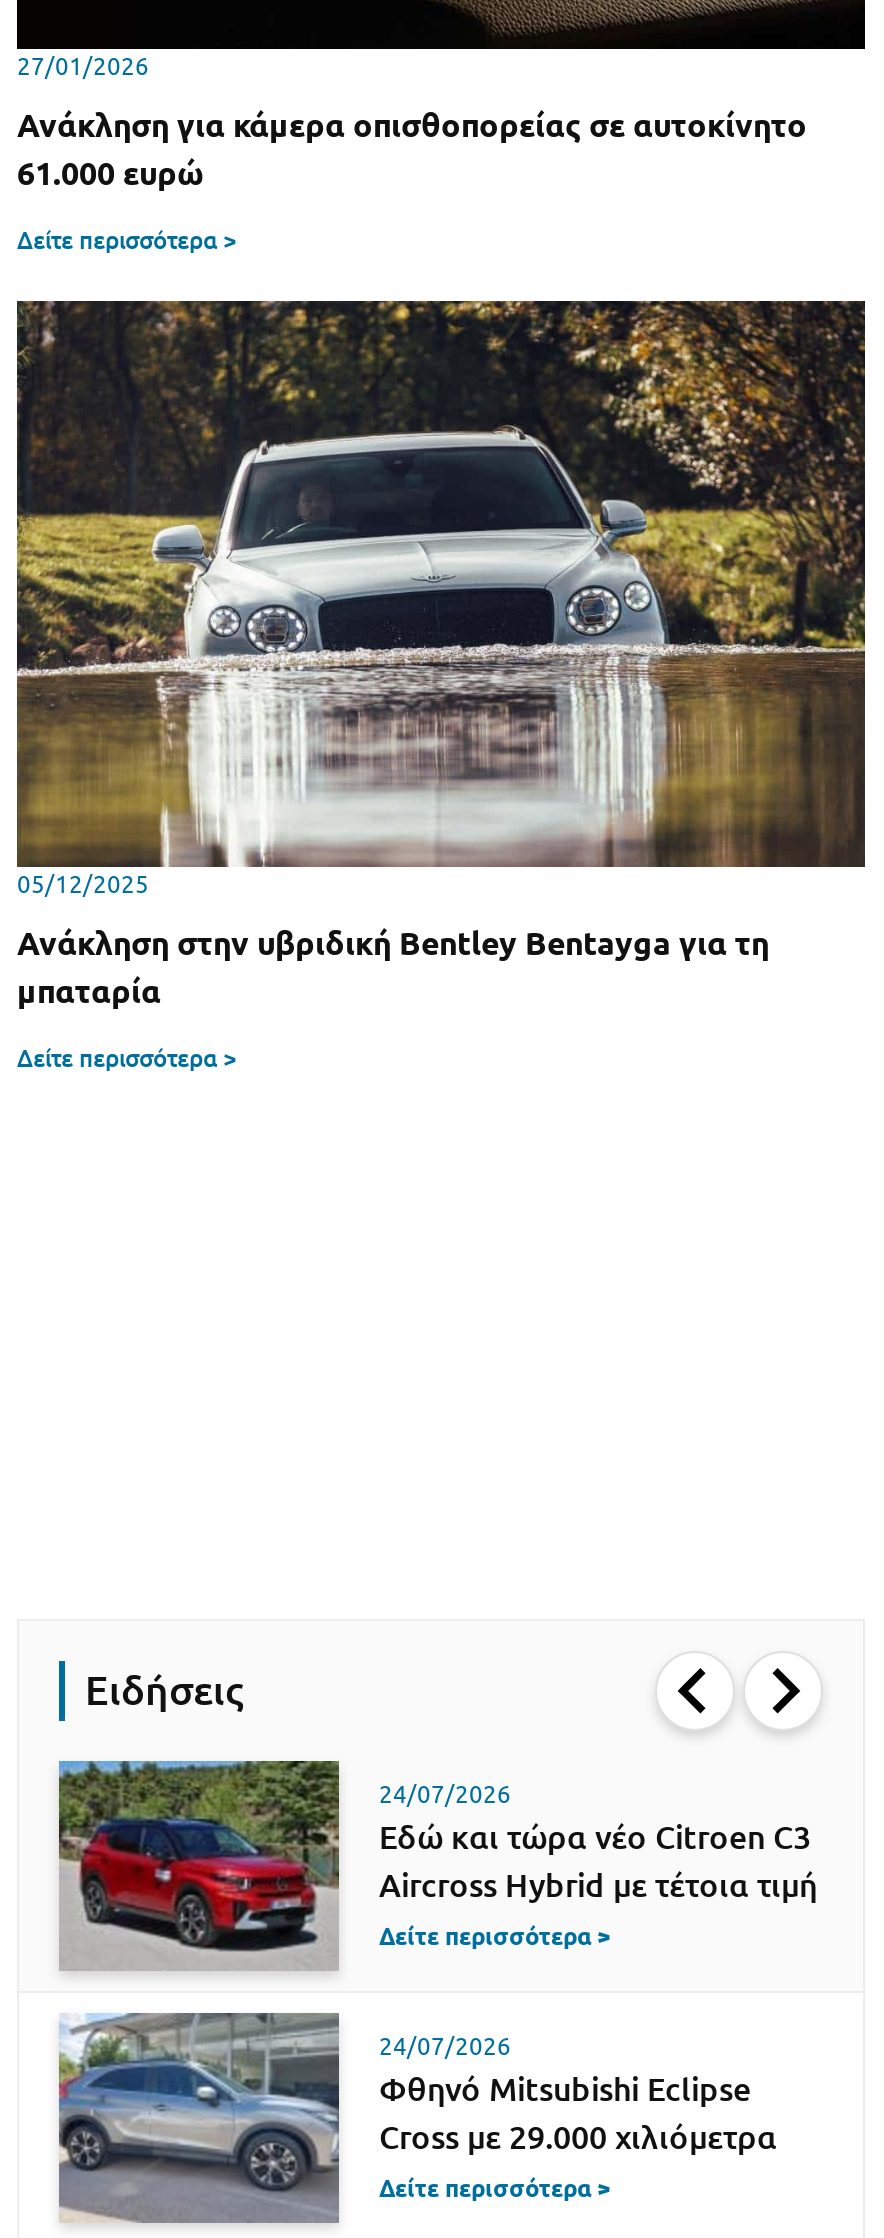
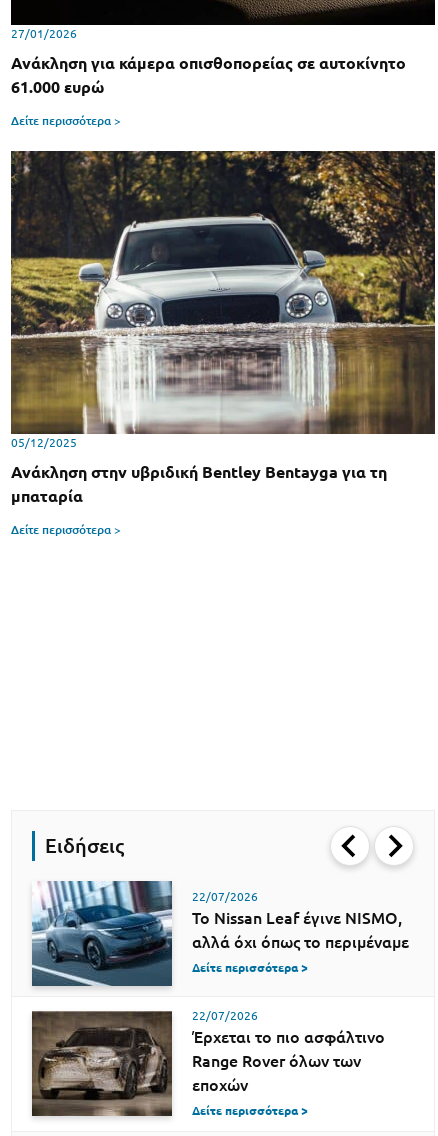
- [image]
- 24/07/2026
- Εδώ και τώρα νέο Citroen C3
- Aircross Hybrid με τέτοια τιμή
+ [image]
+ 22/07/2026
+ Το Nissan Leaf έγινε NISMO,
+ αλλά όχι όπως το περιμέναμε

- [image]
- 24/07/2026
- Φθηνό Mitsubishi Eclipse
- Cross με 29.000 χιλιόμετρα
+ [image]
+ 22/07/2026
+ Έρχεται το πιο ασφάλτινο
+ Range Rover όλων των
+ εποχών
